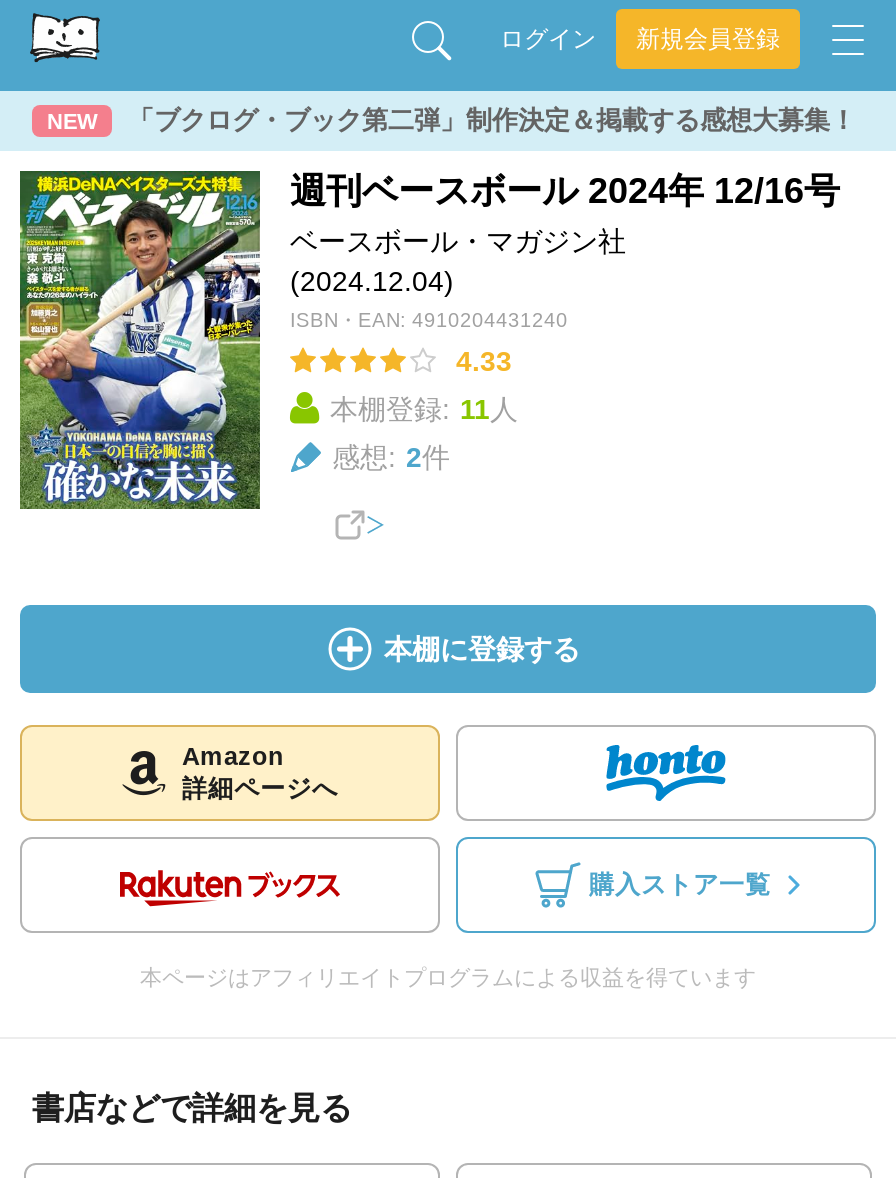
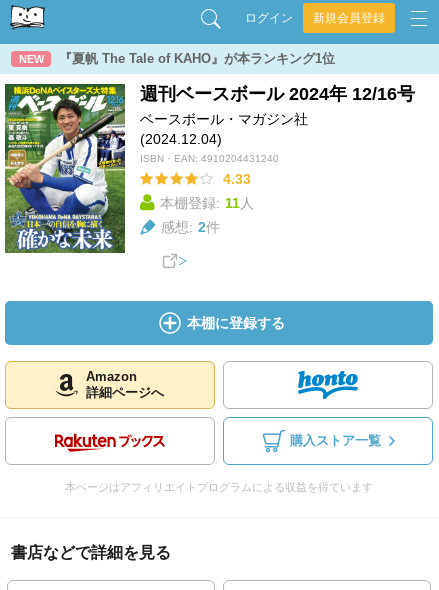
- 「ブクログ・ブック第二弾」制作決定＆掲載する感想大募集！
+ 『夏帆 The Tale of KAHO』が本ランキング1位
